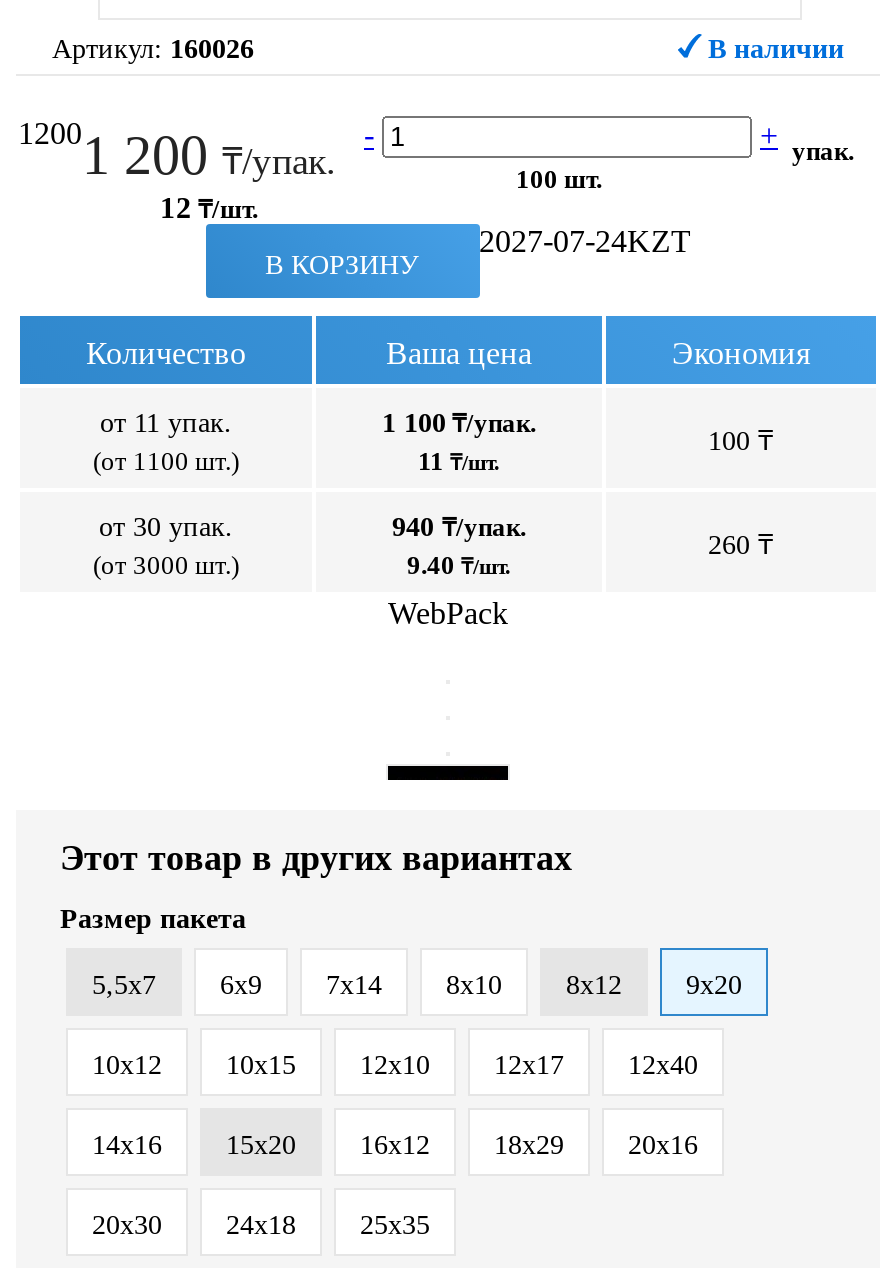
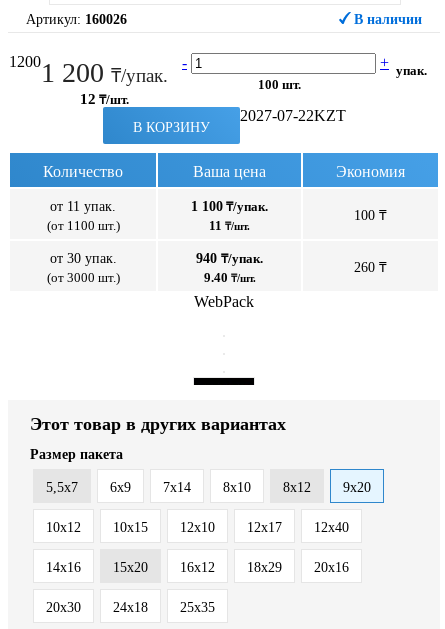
- 2027-07-24KZT
+ 2027-07-22KZT
